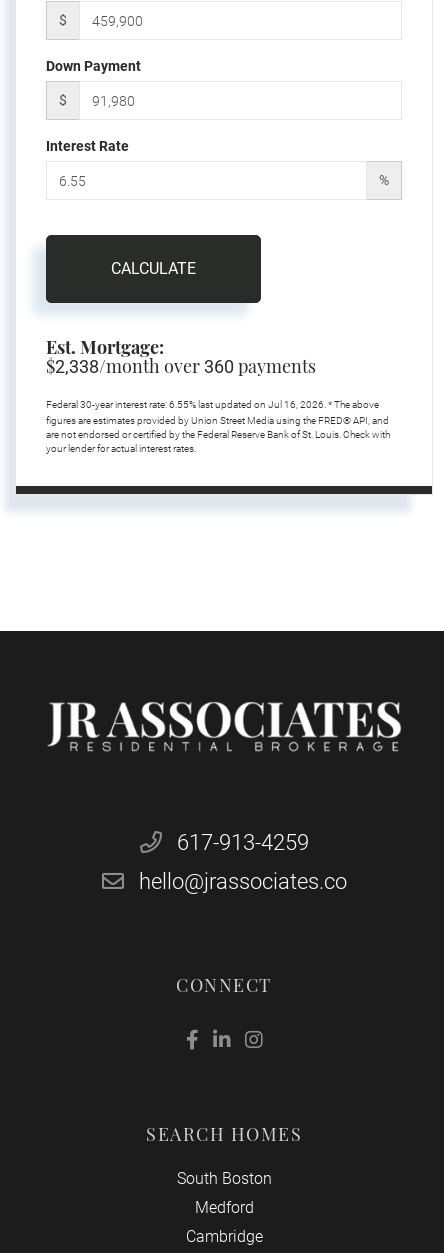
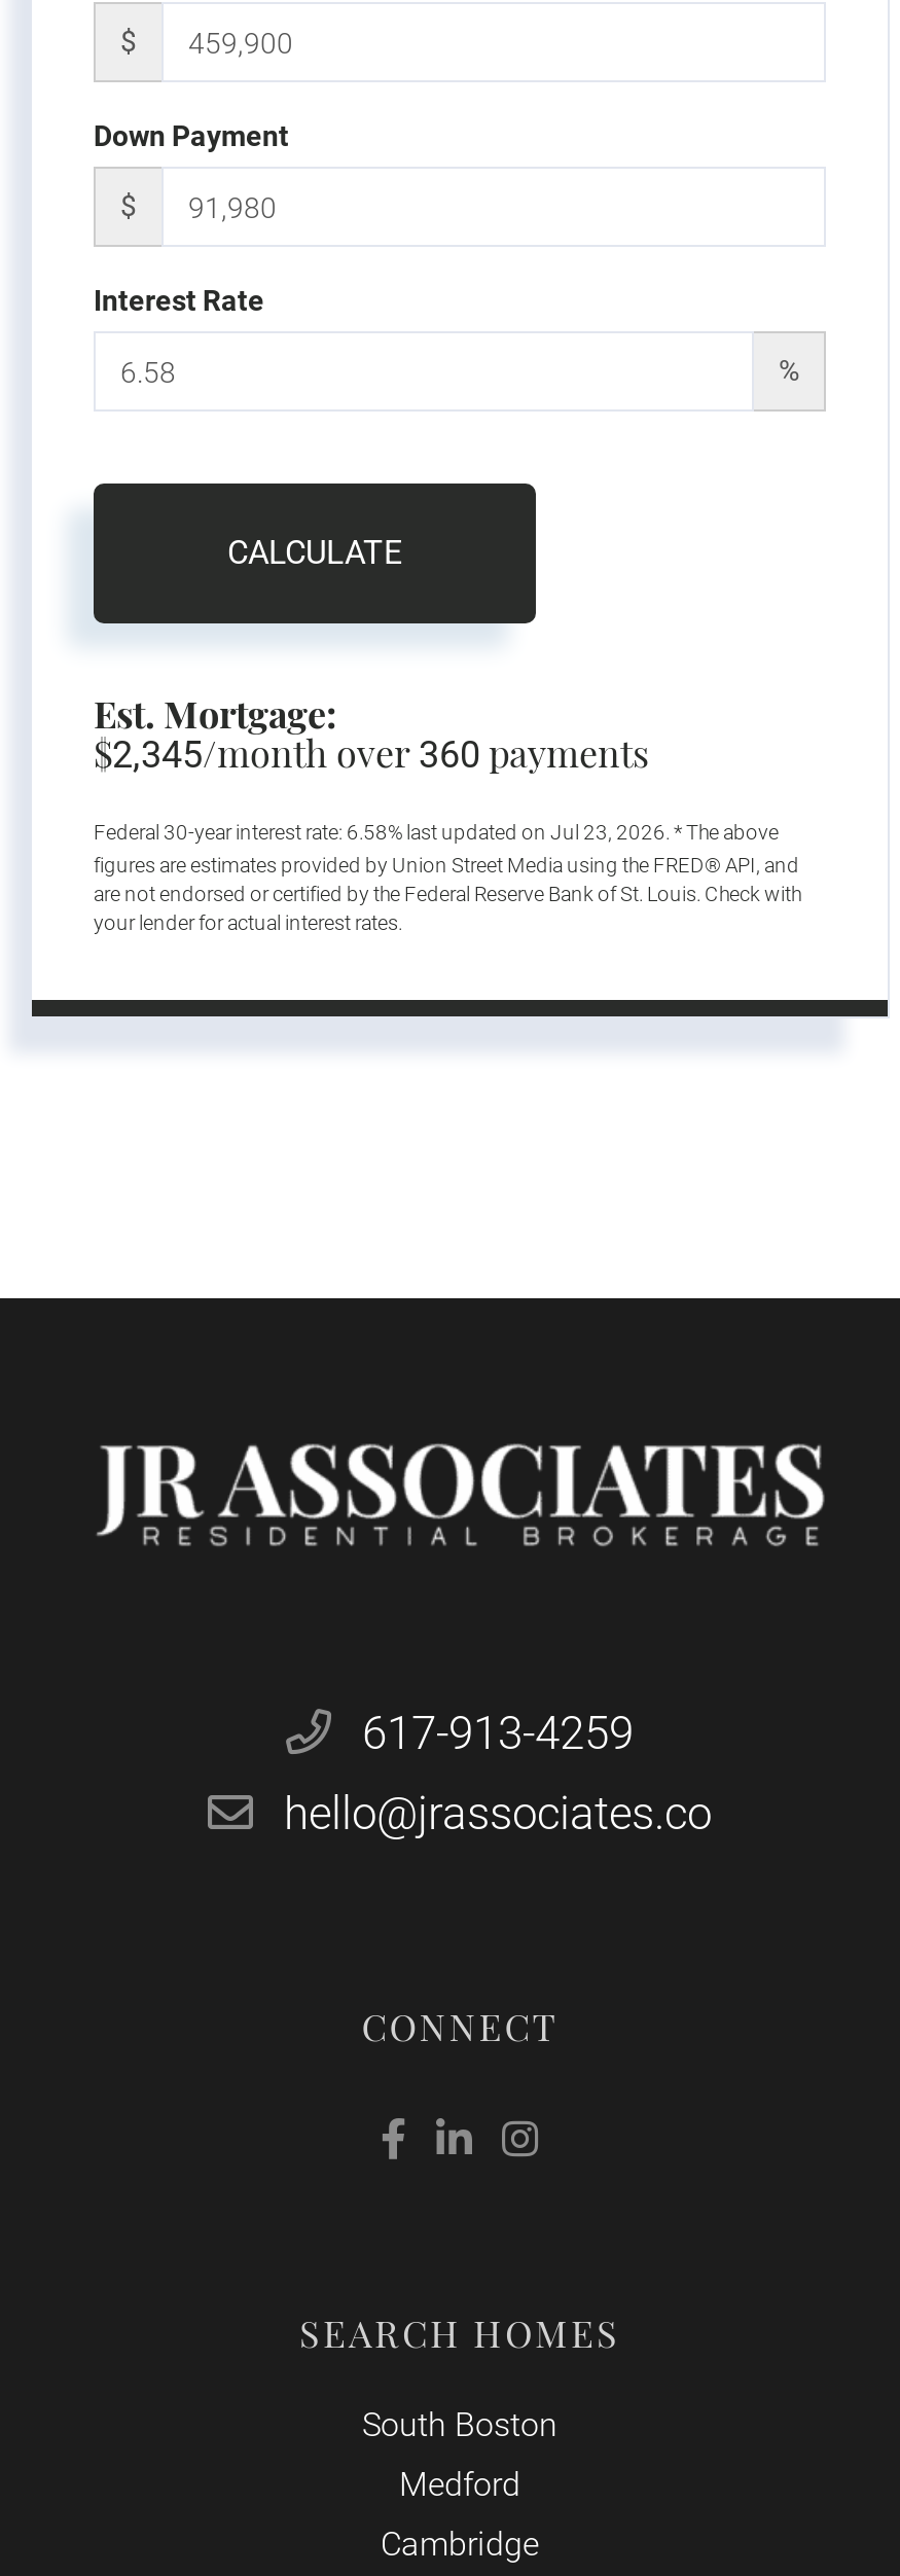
- $2,338/month over 360 payments
+ $2,345/month over 360 payments

- Federal 30-year interest rate: 6.55% last updated on Jul 16, 2026. * The above
+ Federal 30-year interest rate: 6.58% last updated on Jul 23, 2026. * The above
